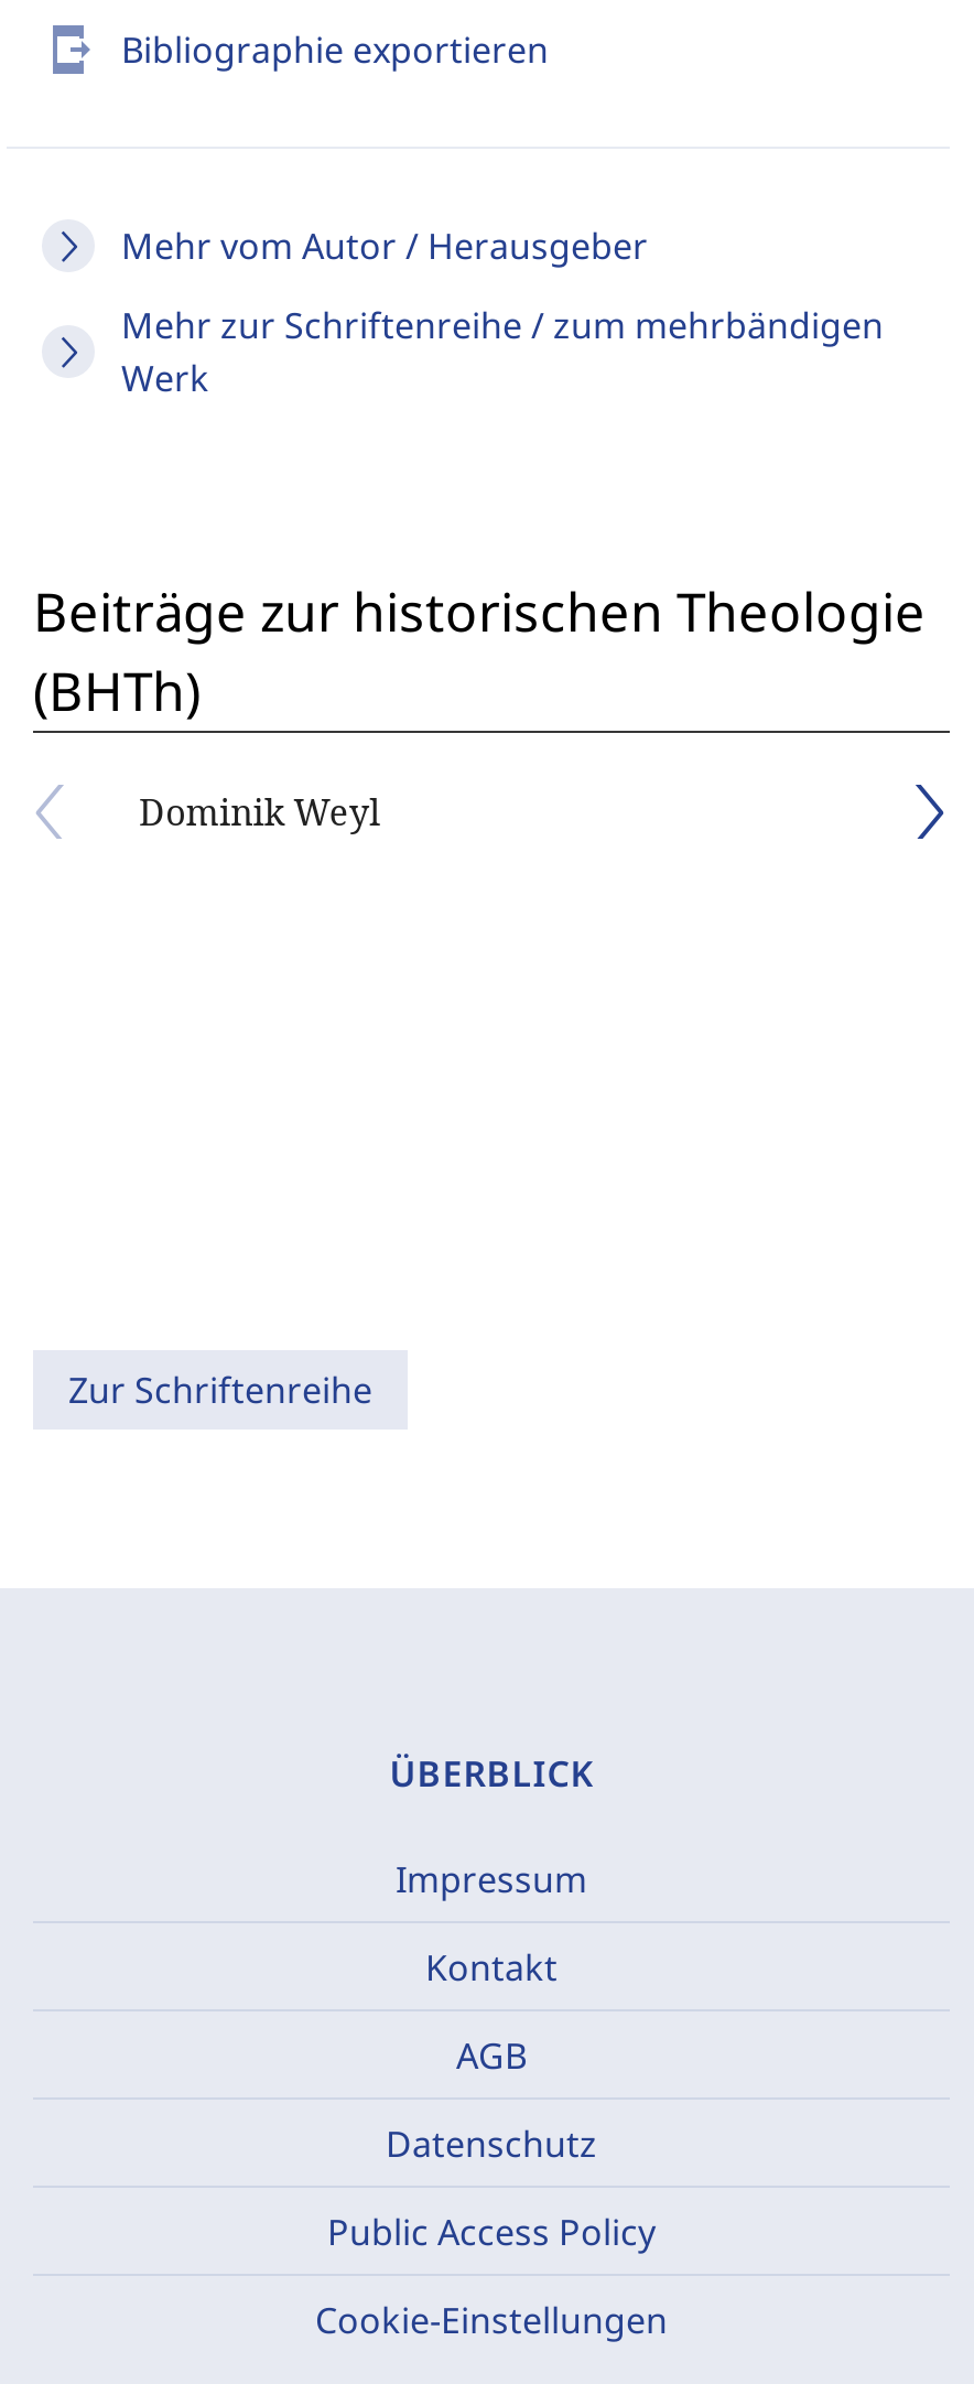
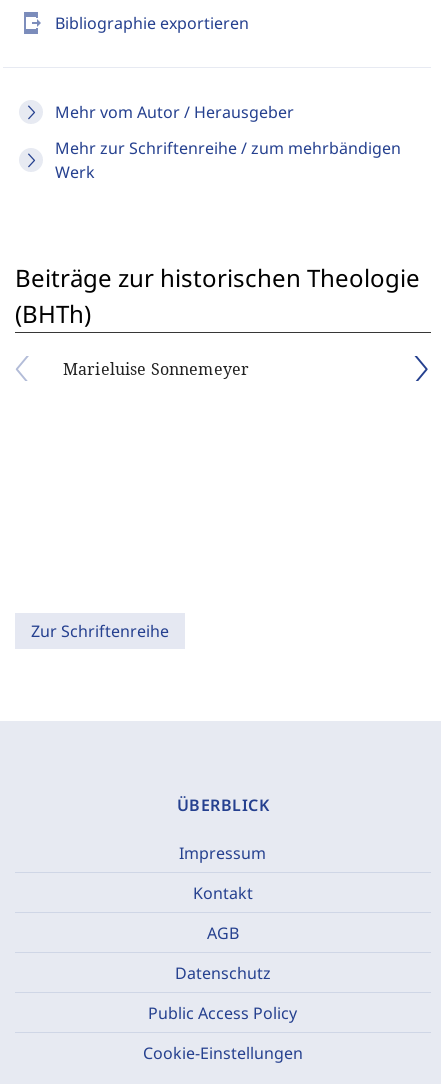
- Dominik Weyl
+ Marieluise Sonnemeyer
